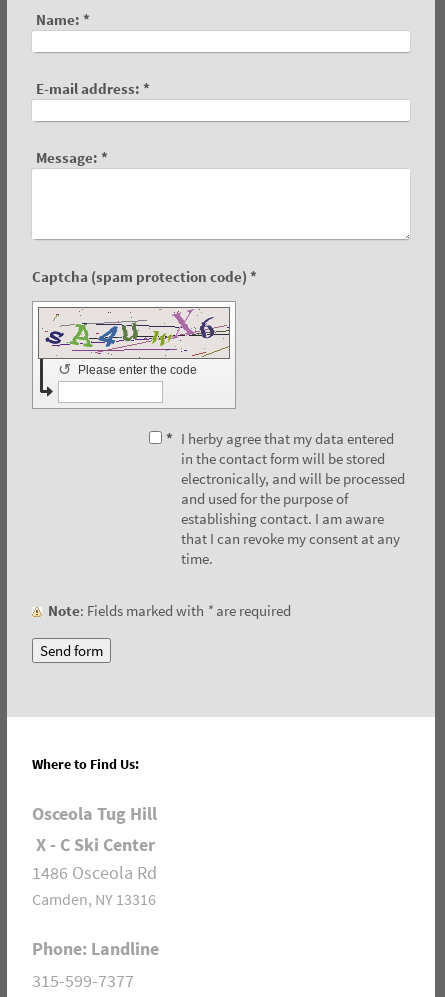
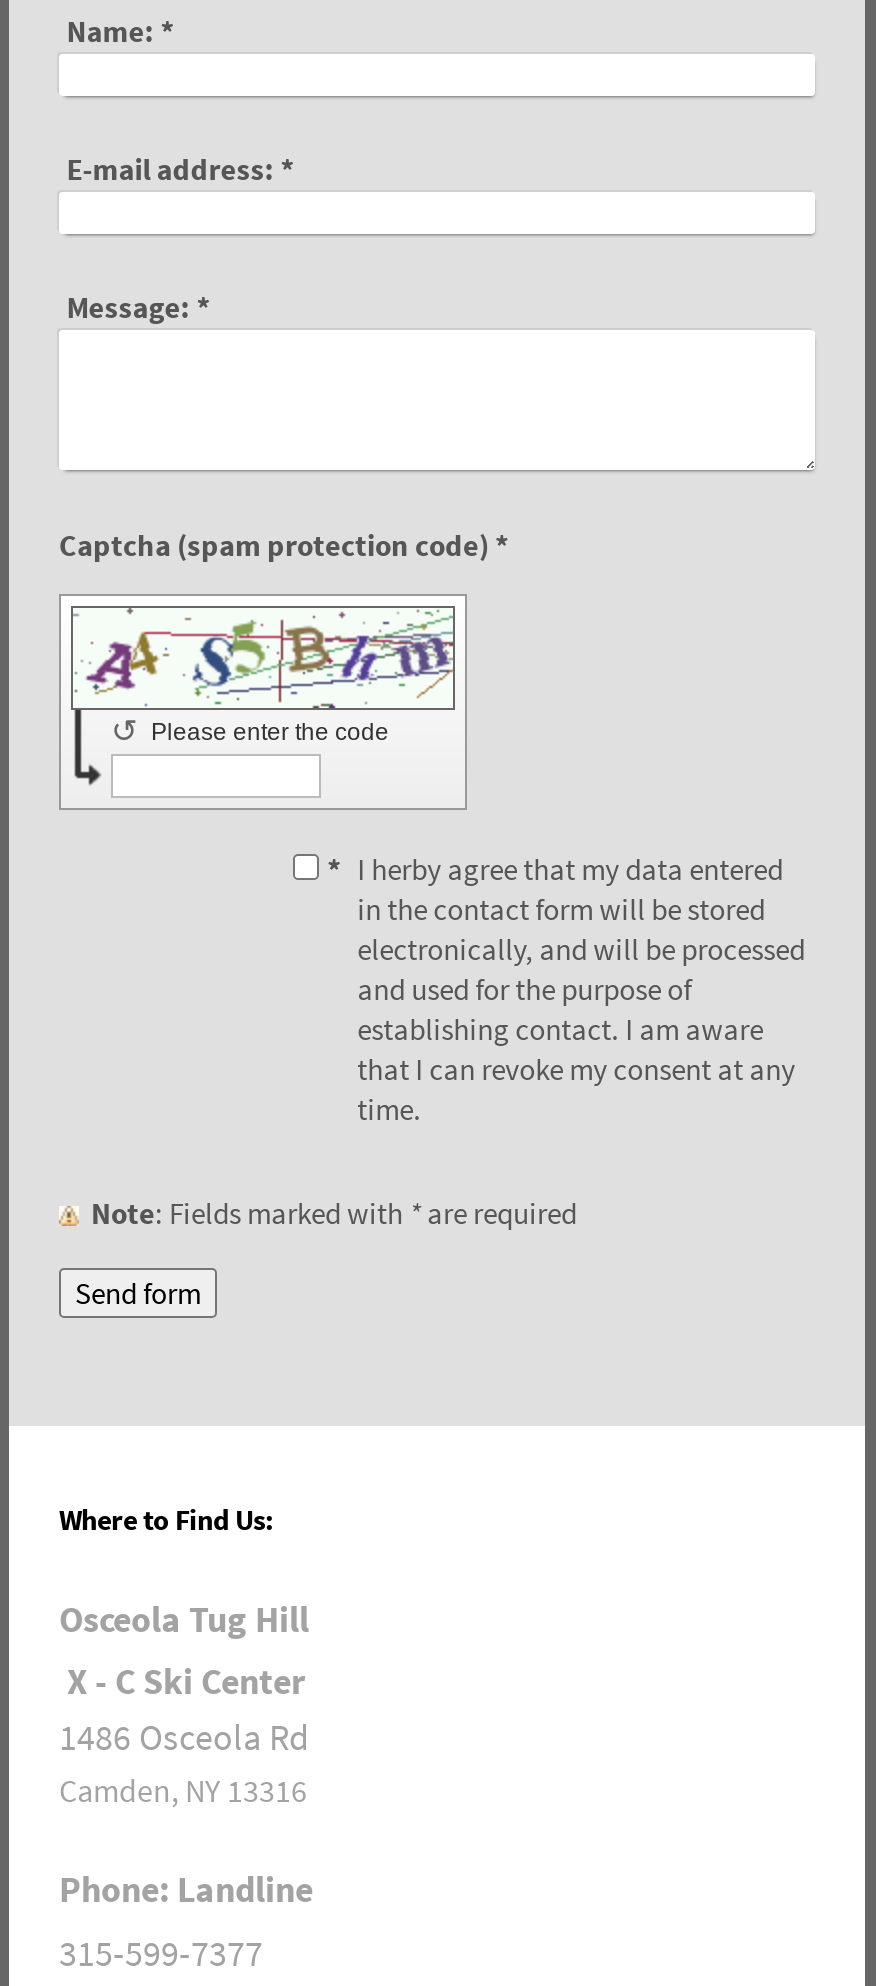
- [image]
+ [image]
